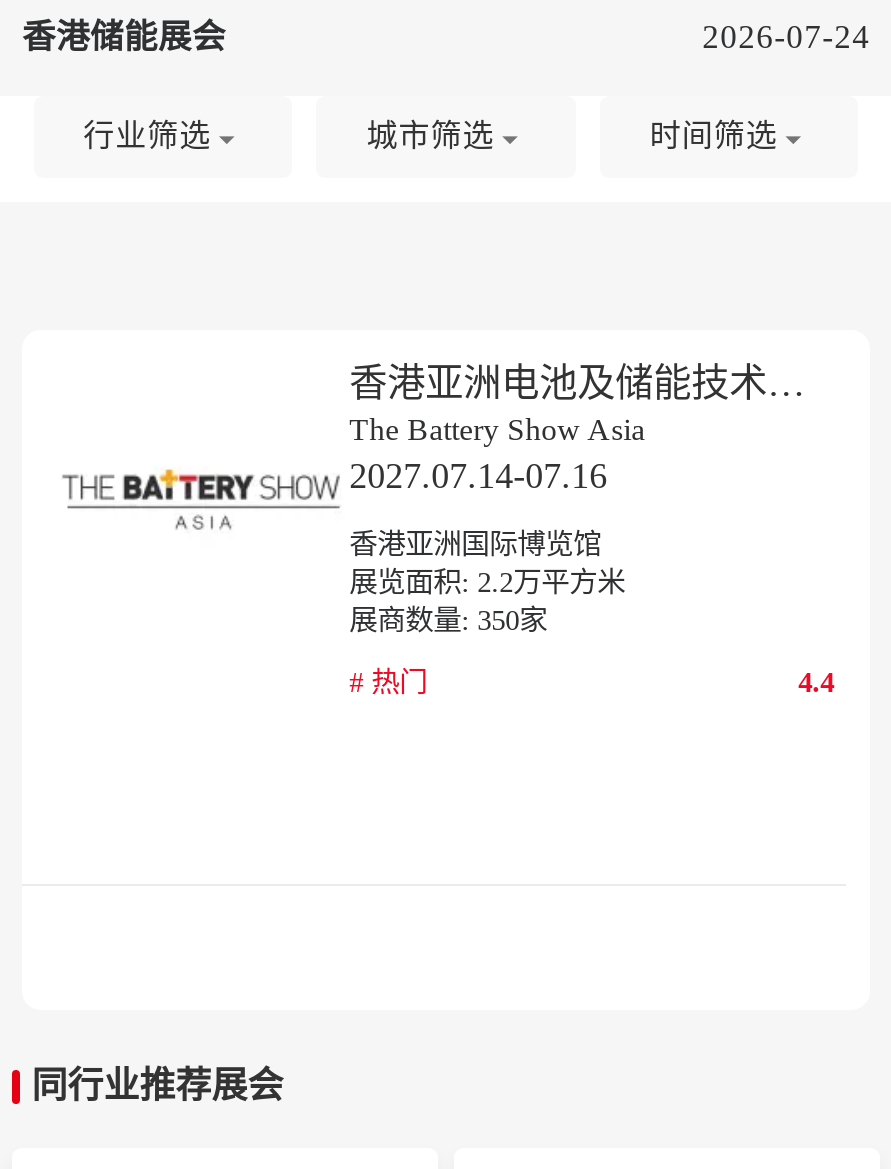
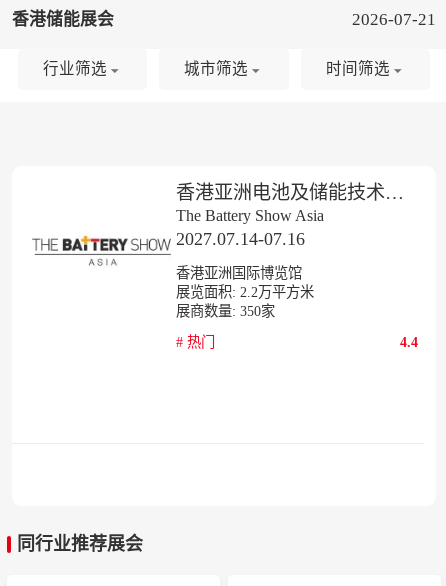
- 2026-07-24
+ 2026-07-21
